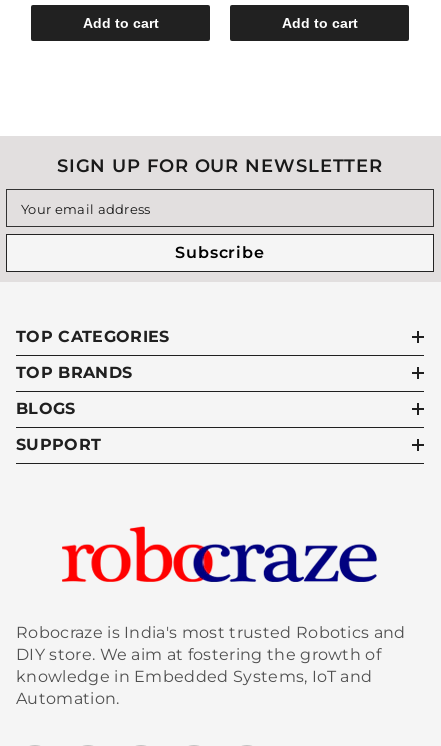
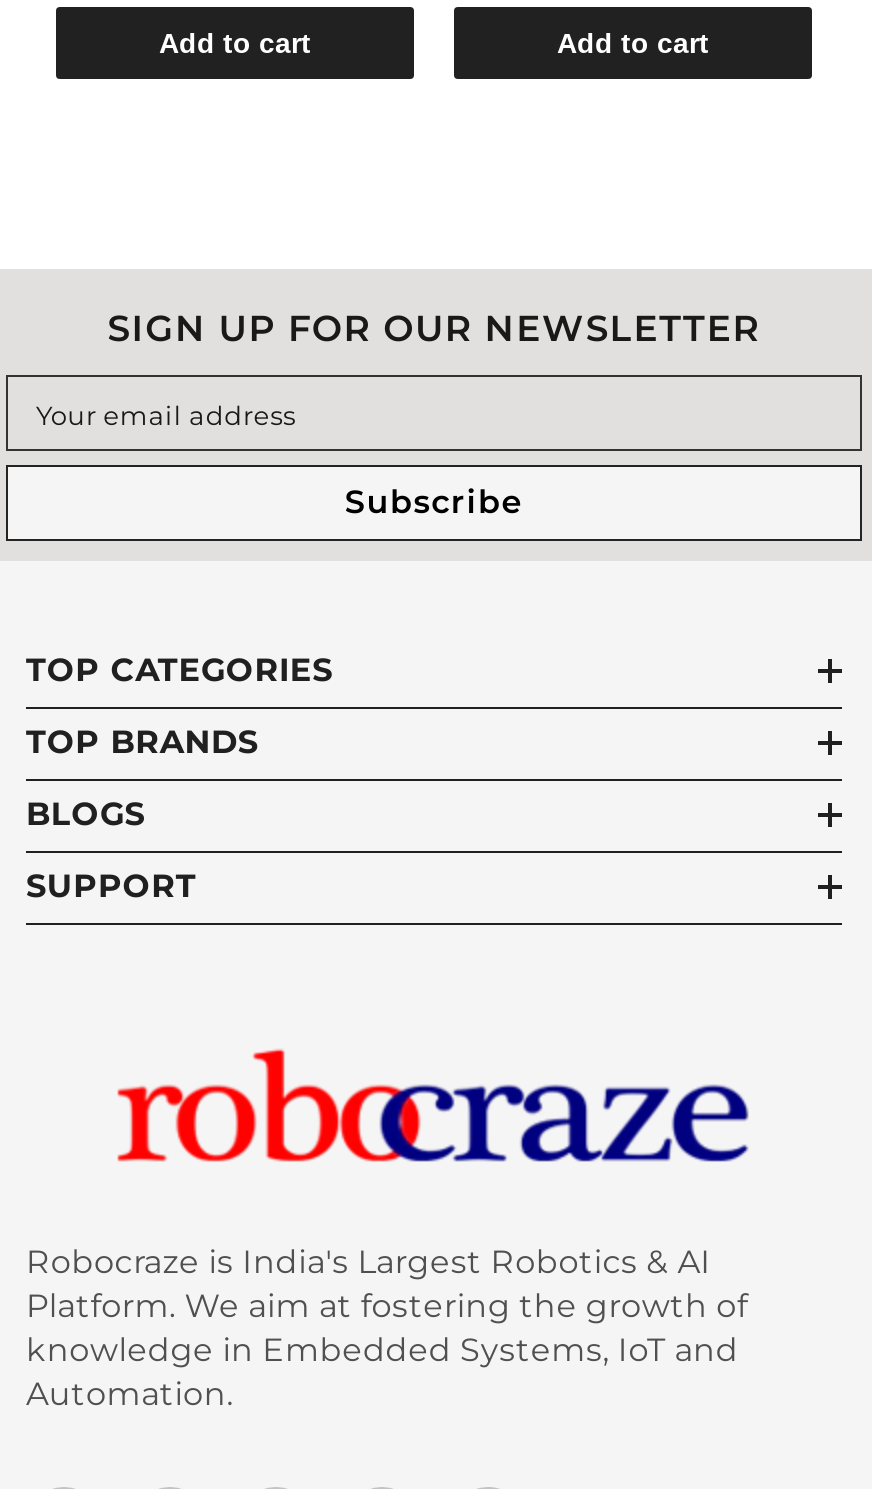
- Robocraze is India's most trusted Robotics and
- DIY store. We aim at fostering the growth of
+ Robocraze is India's Largest Robotics & AI
+ Platform. We aim at fostering the growth of
